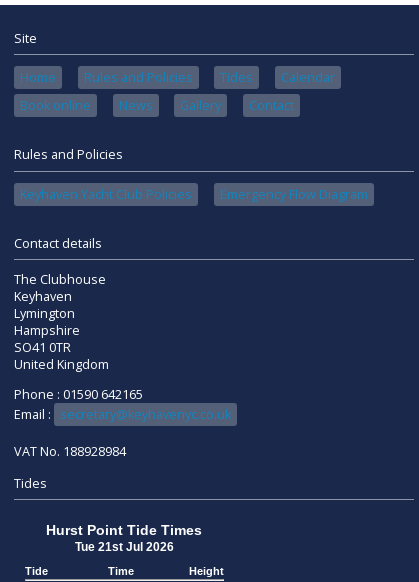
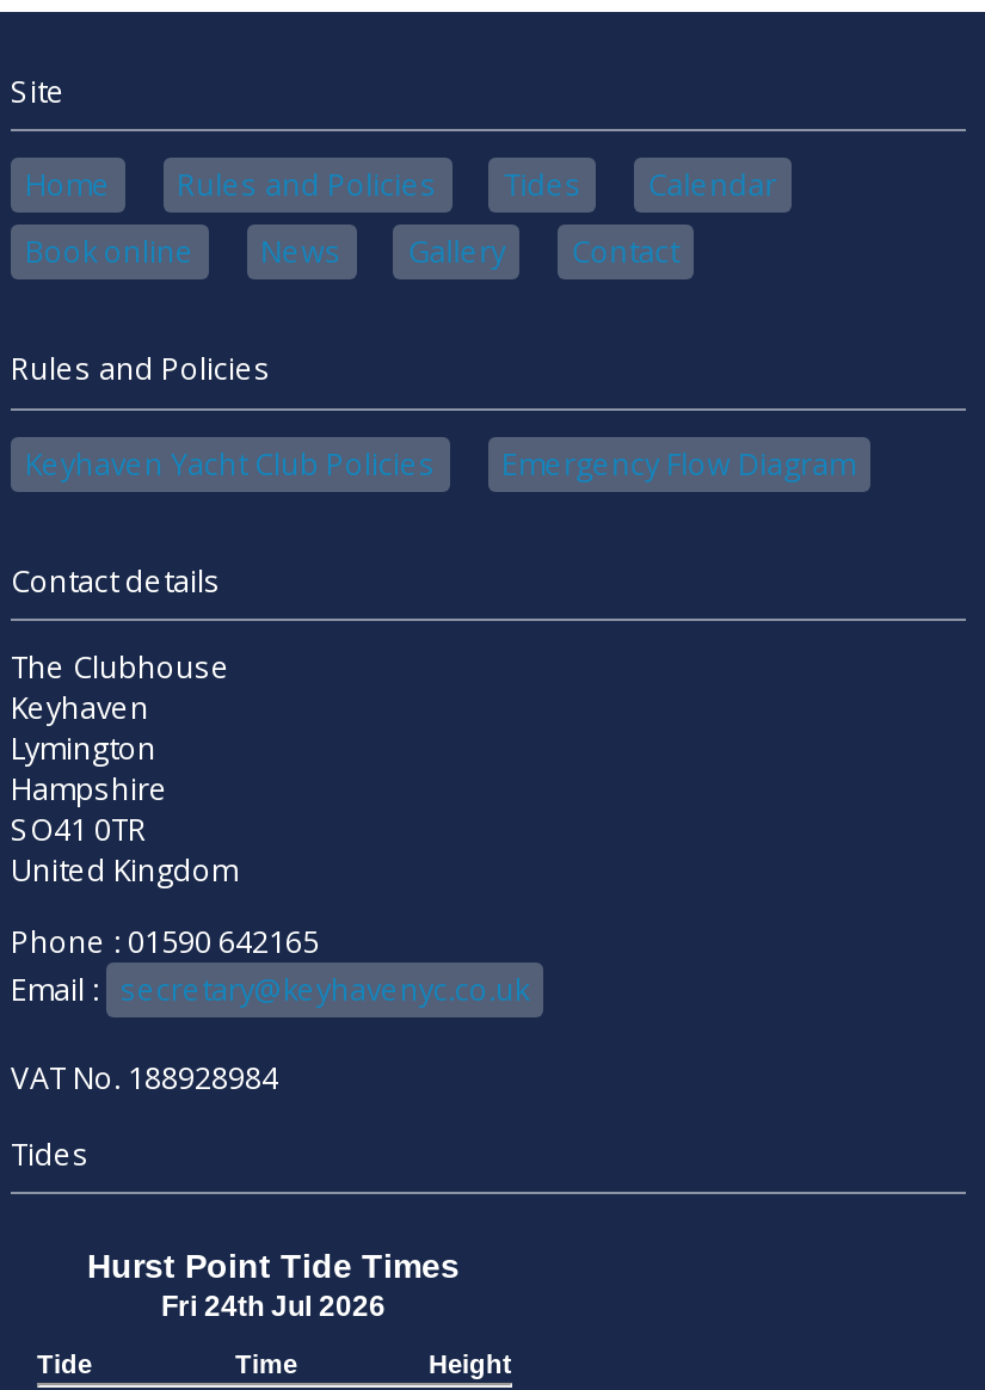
- Tue 21st Jul 2026
+ Fri 24th Jul 2026
